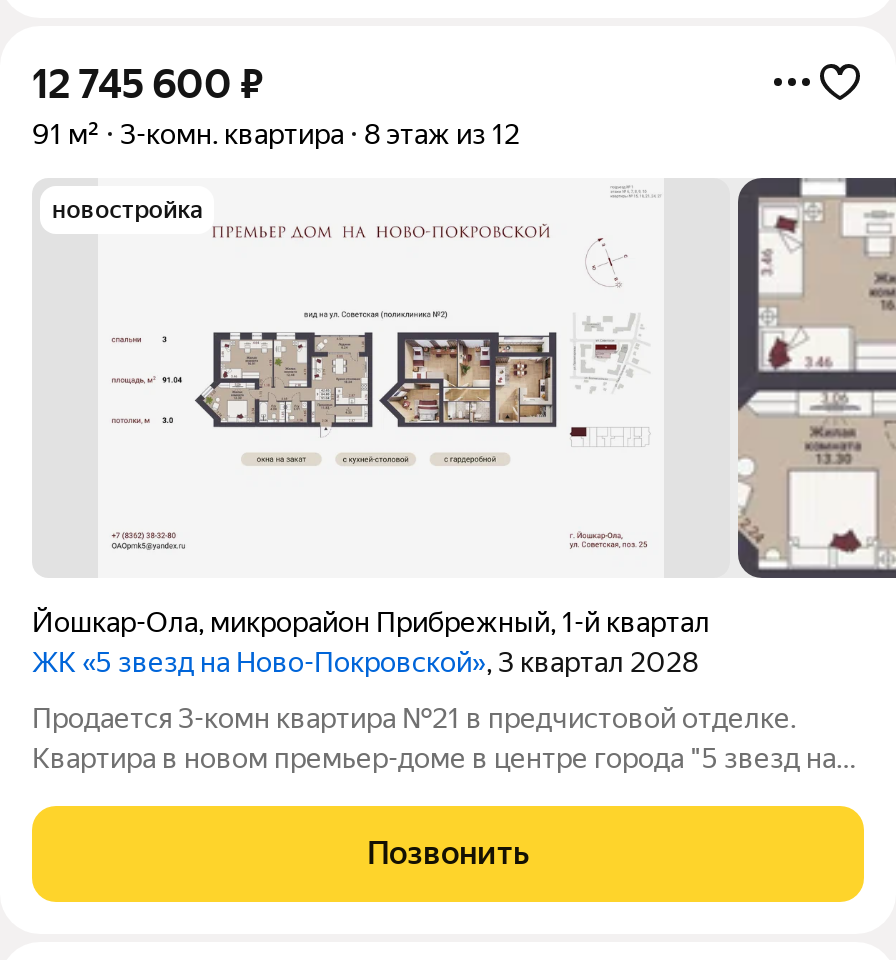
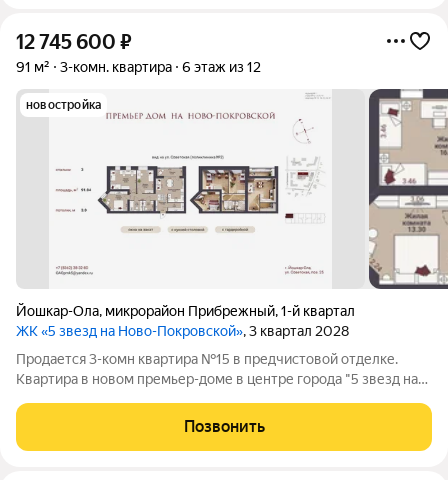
- 8 этаж из 12
+ 6 этаж из 12

- Продается 3-комн квартира №21 в предчистовой отделке.
+ Продается 3-комн квартира №15 в предчистовой отделке.
